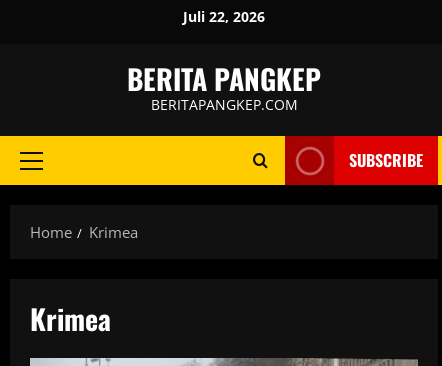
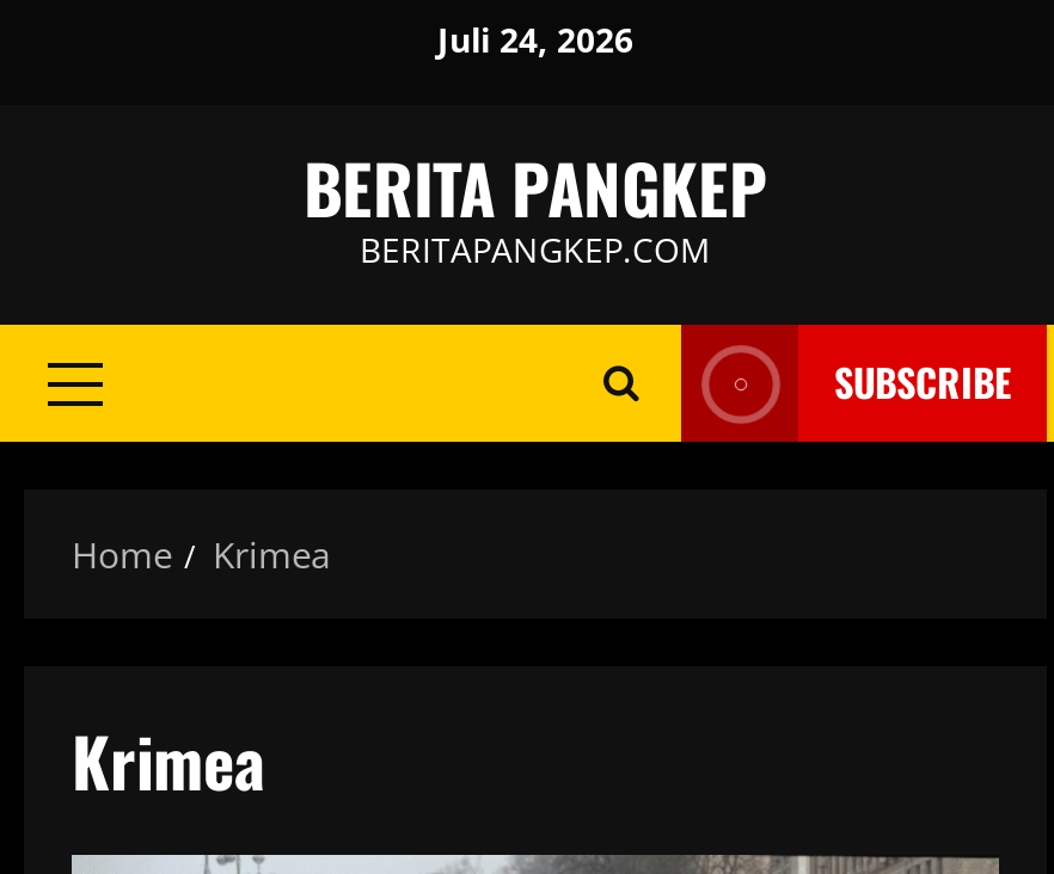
- Juli 22, 2026
+ Juli 24, 2026
